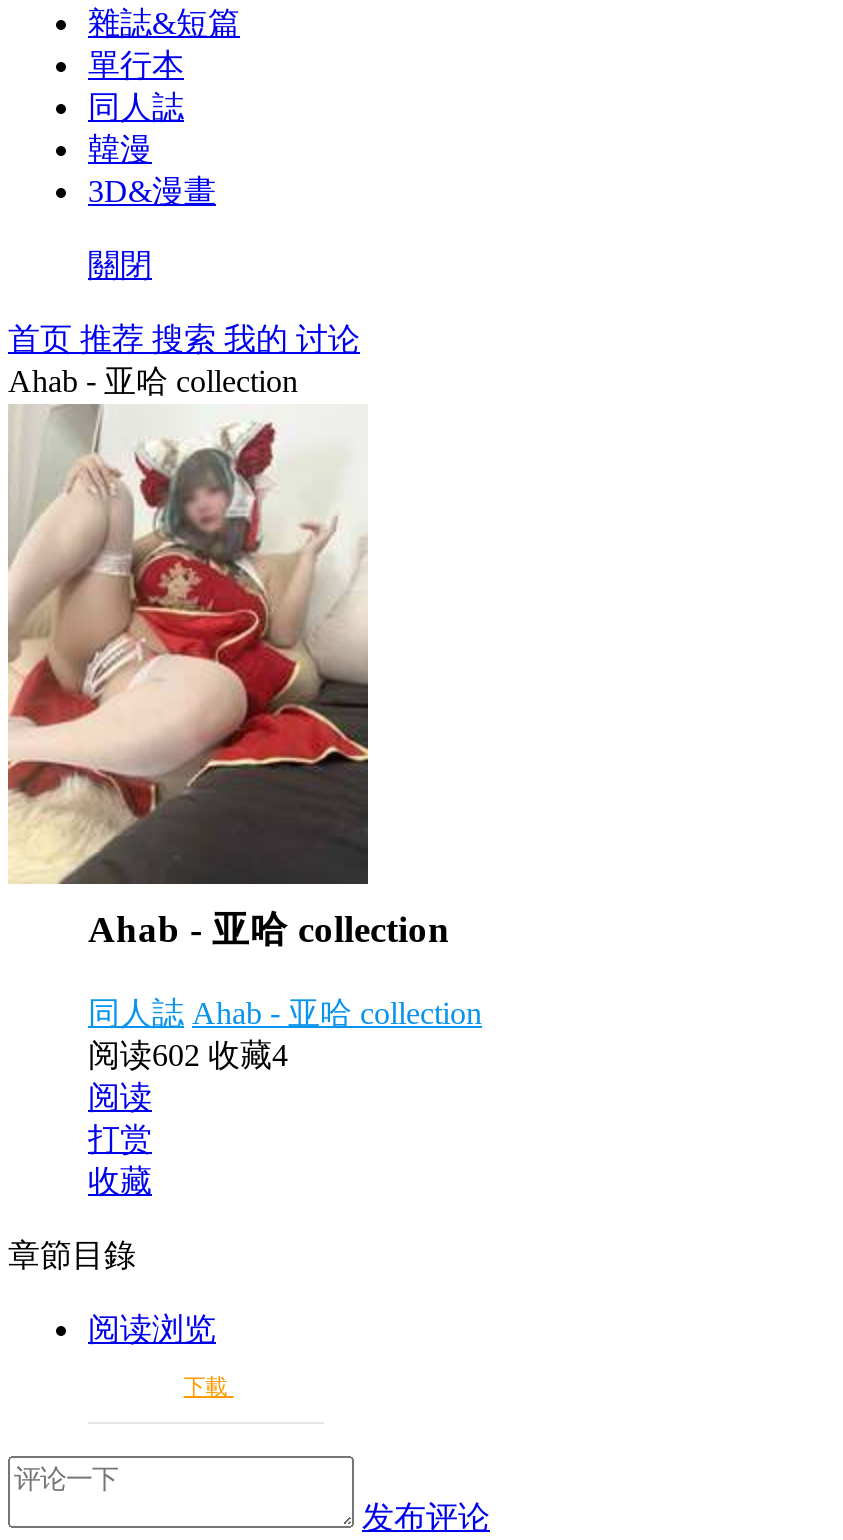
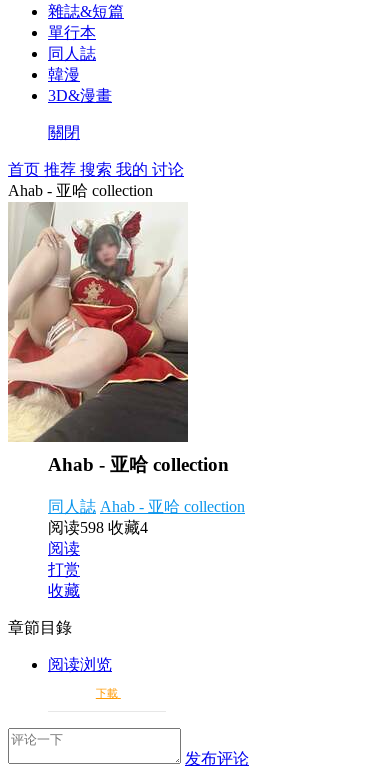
- 阅读602 收藏4
+ 阅读598 收藏4
